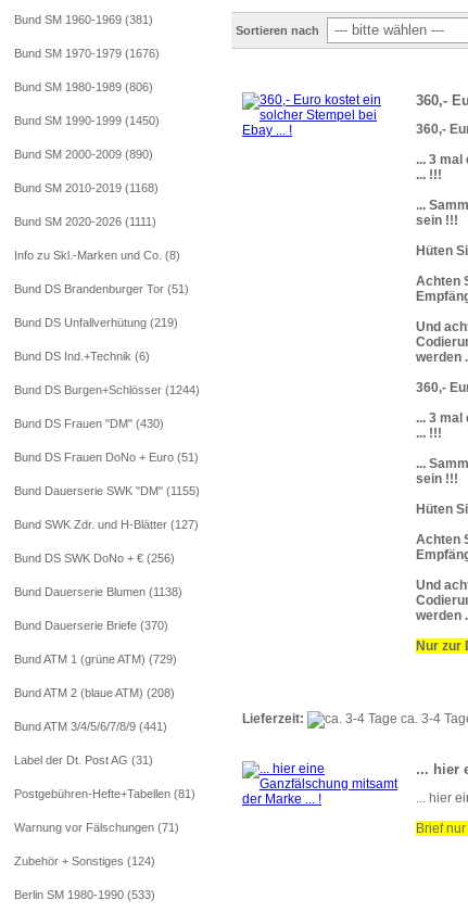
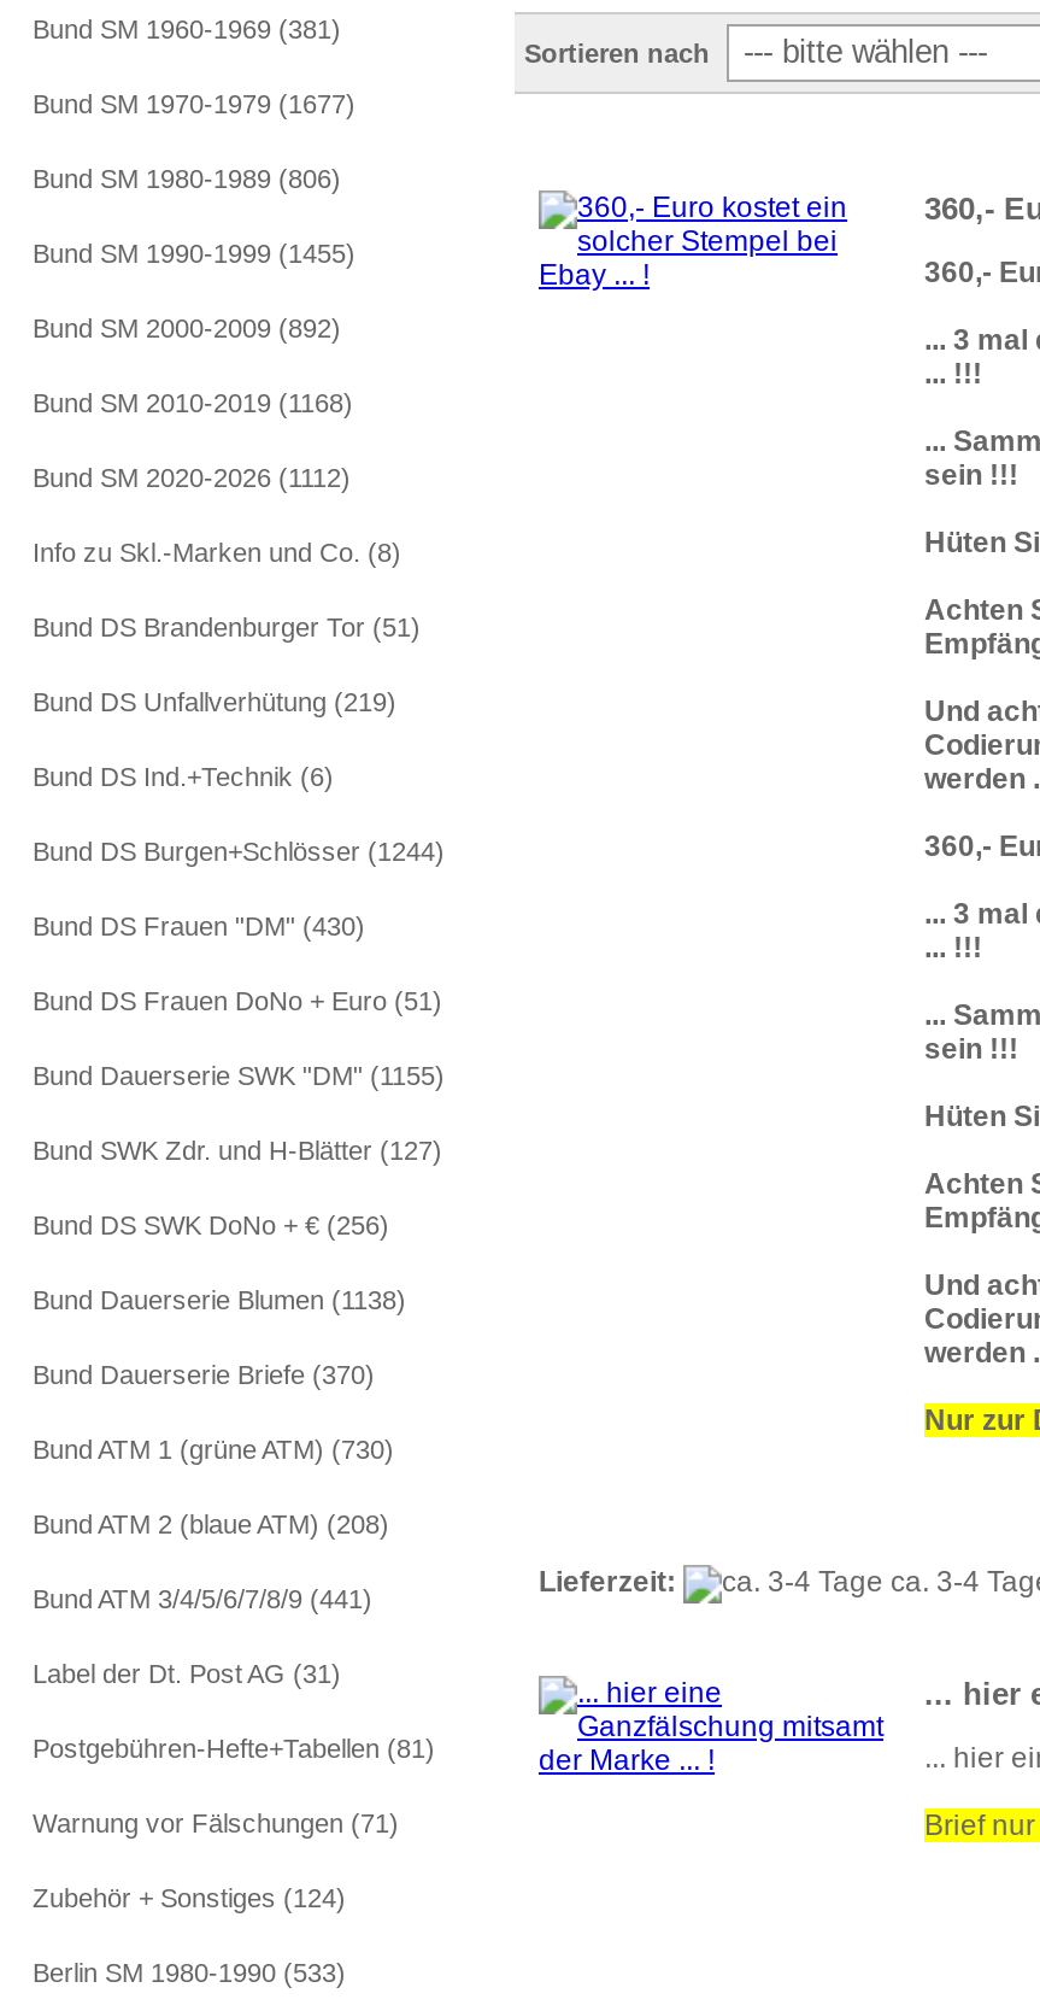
- Bund SM 1970-1979 (1676)
+ Bund SM 1970-1979 (1677)

- Bund SM 1990-1999 (1450)
+ Bund SM 1990-1999 (1455)

- Bund SM 2000-2009 (890)
+ Bund SM 2000-2009 (892)

- Bund SM 2020-2026 (1111)
+ Bund SM 2020-2026 (1112)

- Bund ATM 1 (grüne ATM) (729)
+ Bund ATM 1 (grüne ATM) (730)
